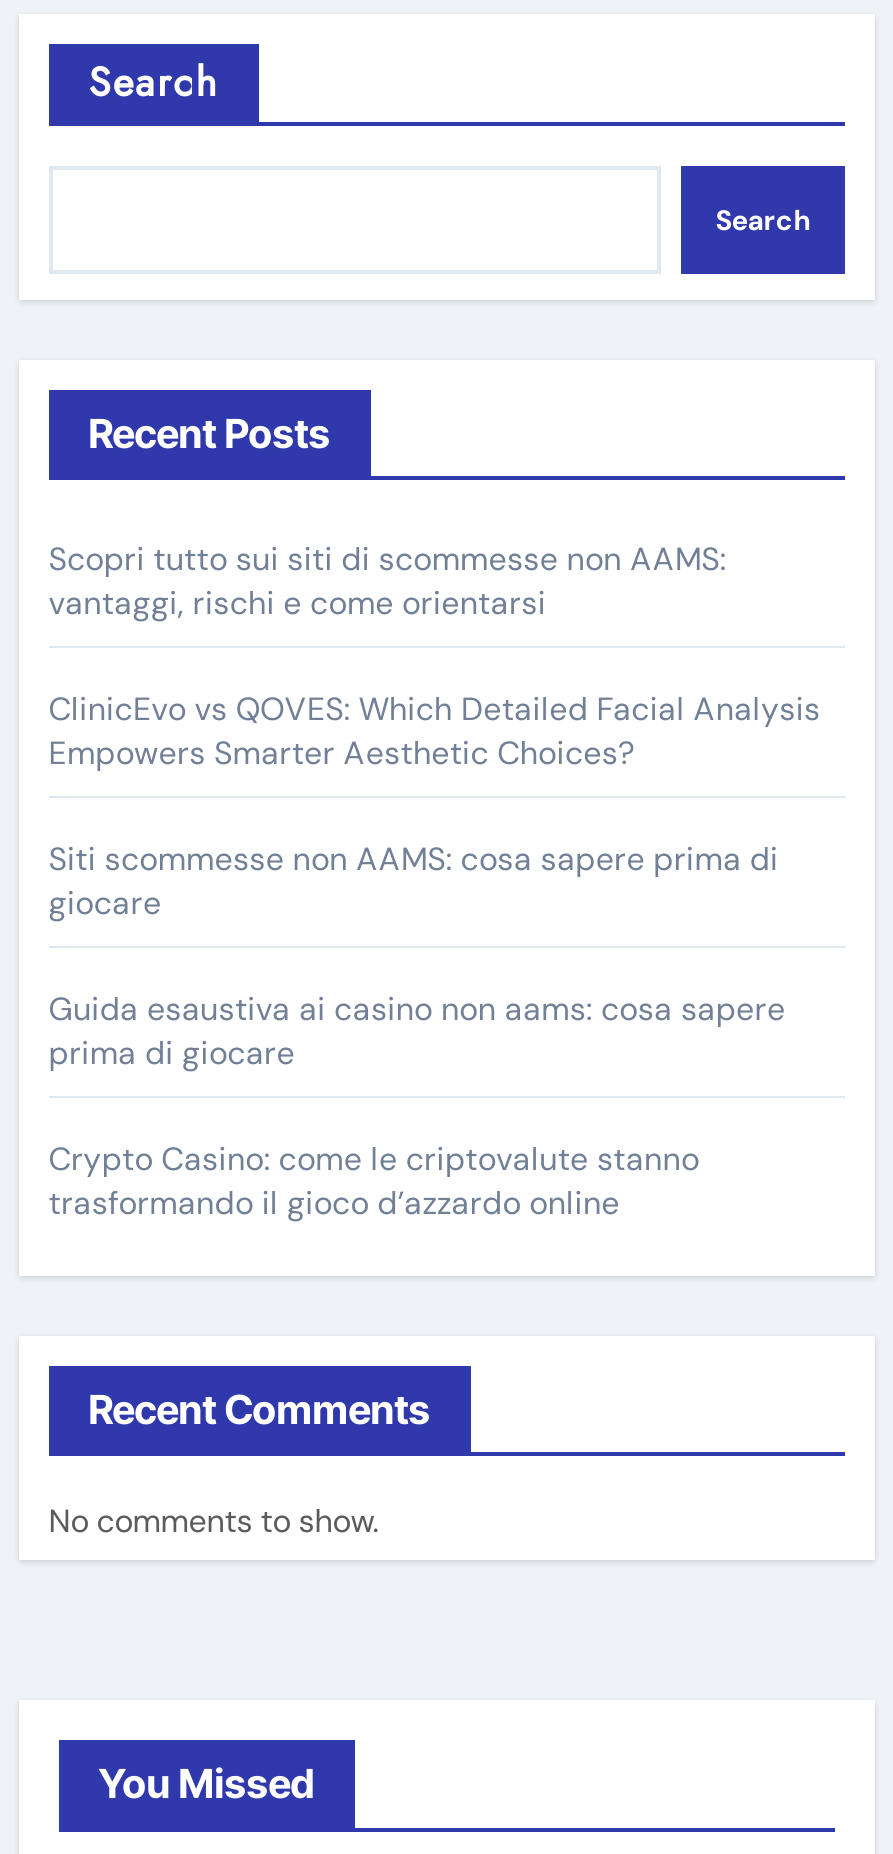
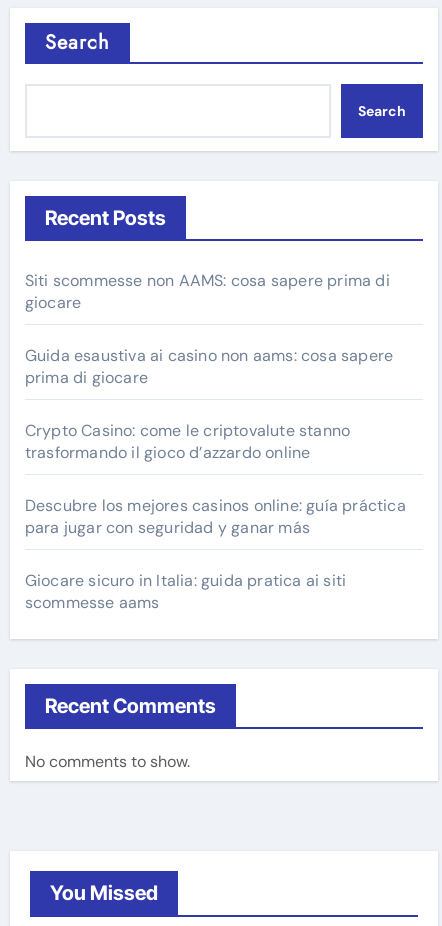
- Scopri tutto sui siti di scommesse non AAMS:
- vantaggi, rischi e come orientarsi
- ClinicEvo vs QOVES: Which Detailed Facial Analysis
- Empowers Smarter Aesthetic Choices?

moved up: Siti scommesse non AAMS: cosa sapere prima di | giocare | Guida esaustiva ai casino non aams: cosa sapere | prima di giocare | Crypto Casino: come le criptovalute stanno | trasformando il gioco d’azzardo online

+ Descubre los mejores casinos online: guía práctica
+ para jugar con seguridad y ganar más
+ Giocare sicuro in Italia: guida pratica ai siti
+ scommesse aams
